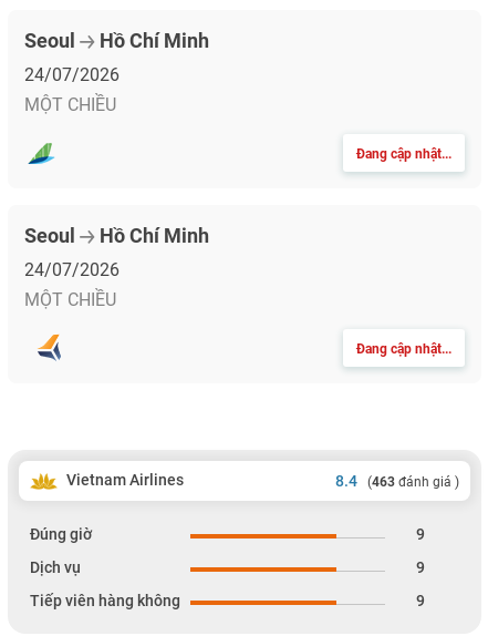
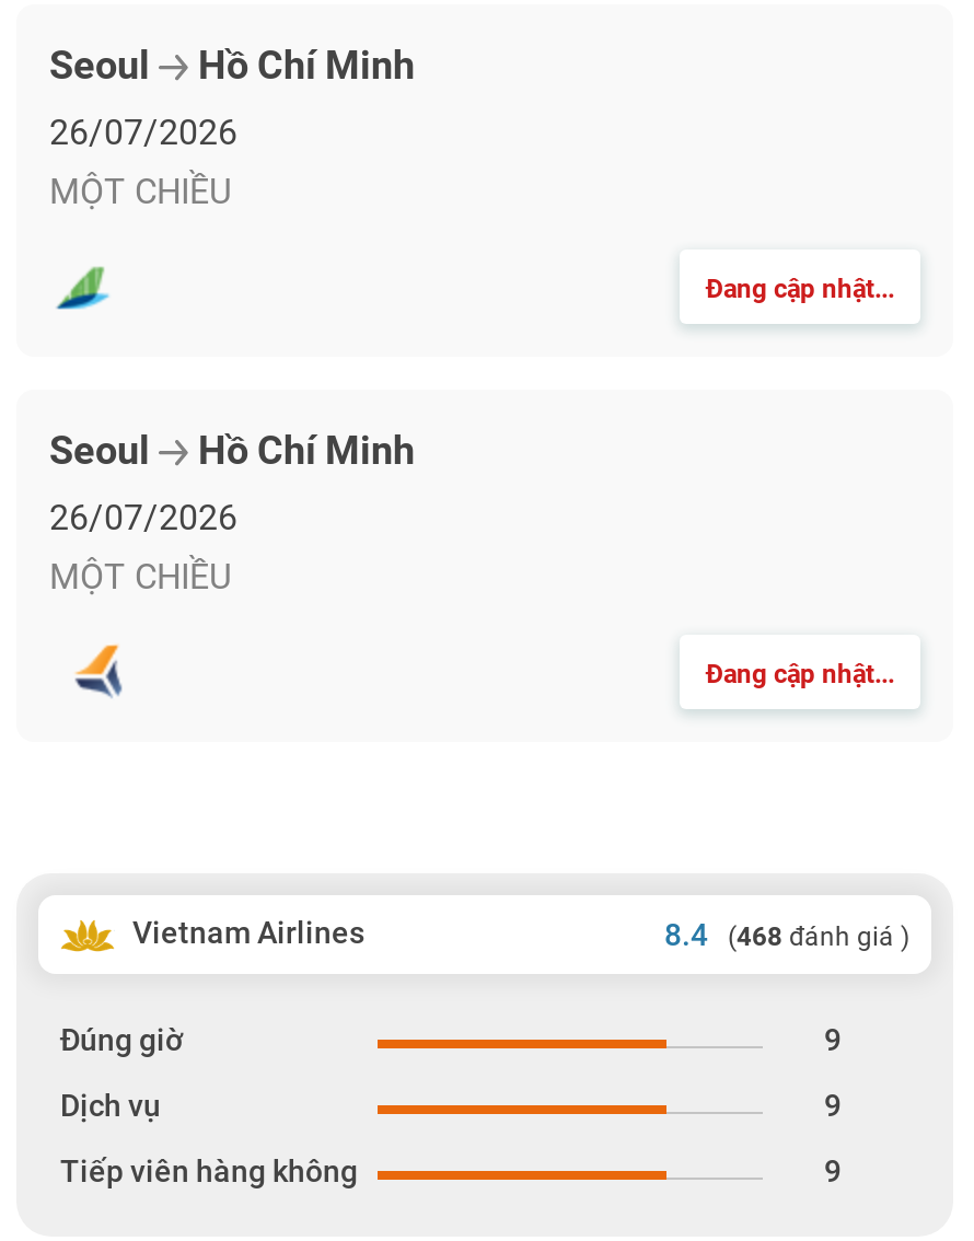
- 24/07/2026
+ 26/07/2026

- 24/07/2026
+ 26/07/2026

- 8.4 (463 đánh giá )
+ 8.4 (468 đánh giá )
